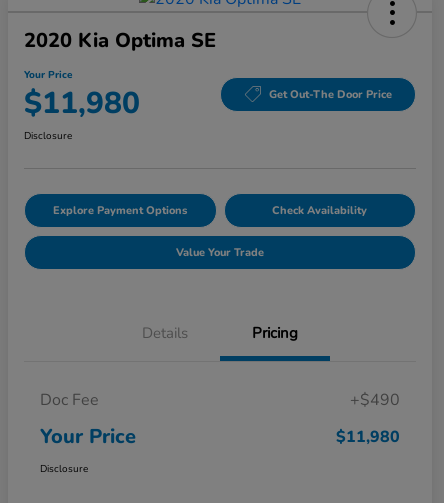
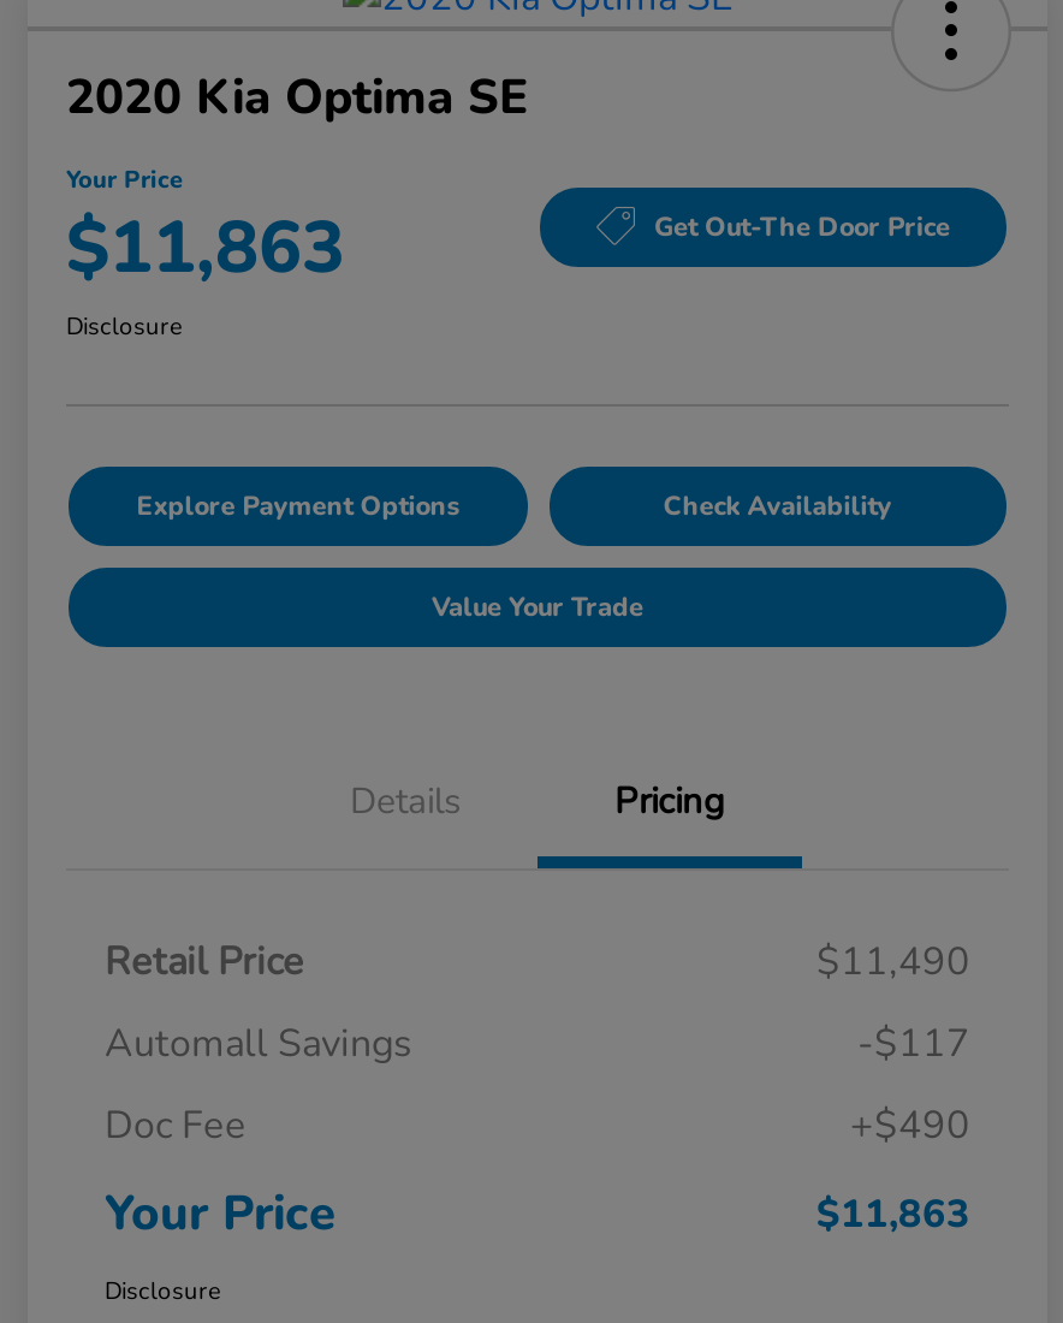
- $11,980
+ $11,863

+ Retail Price
+ $11,490
+ Automall Savings
+ -$117

- $11,980
+ $11,863
